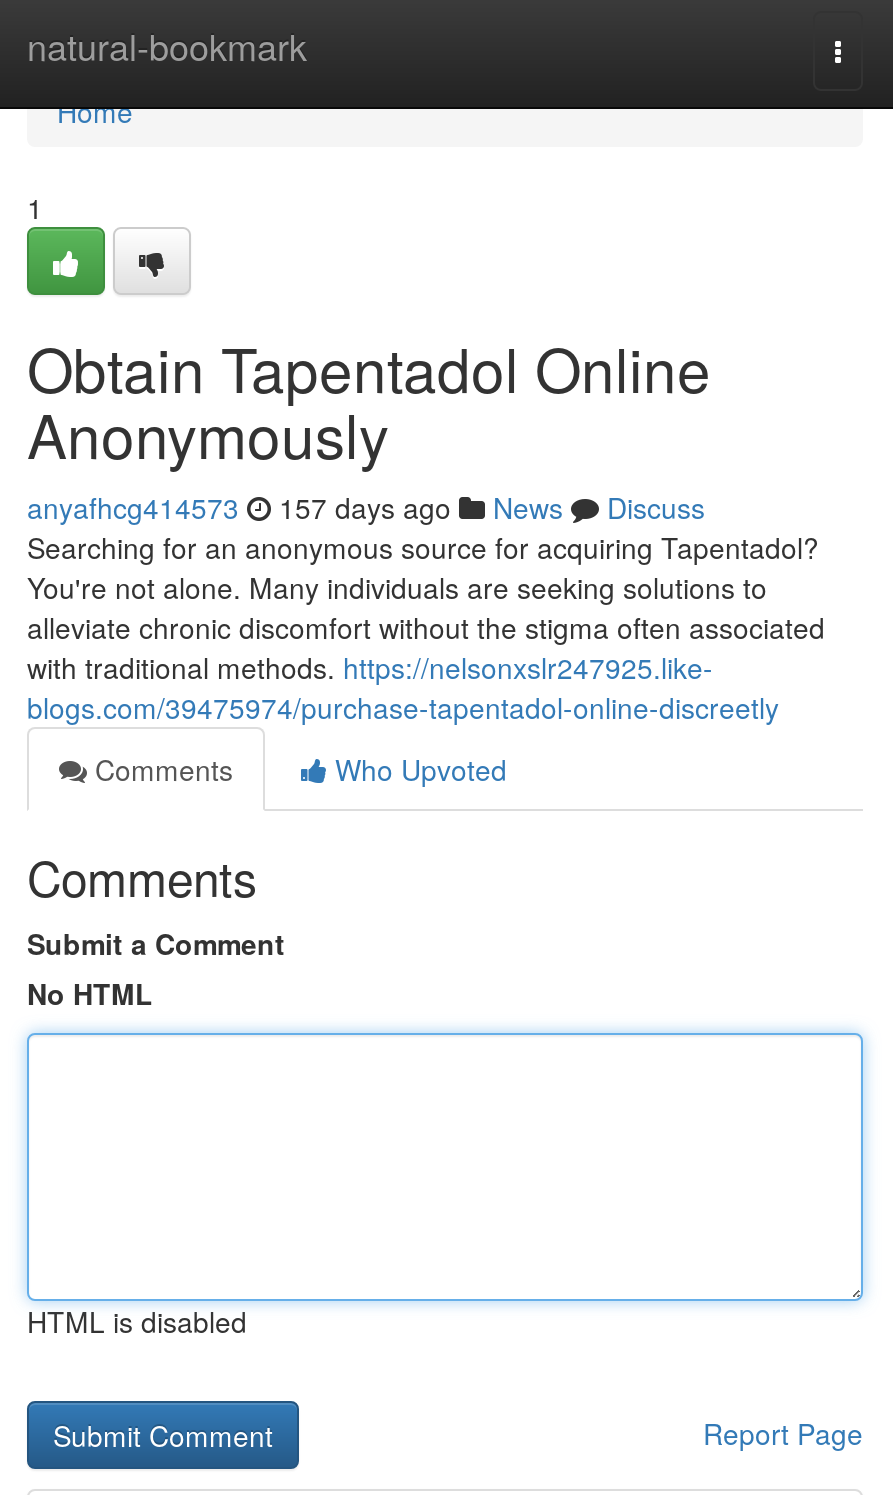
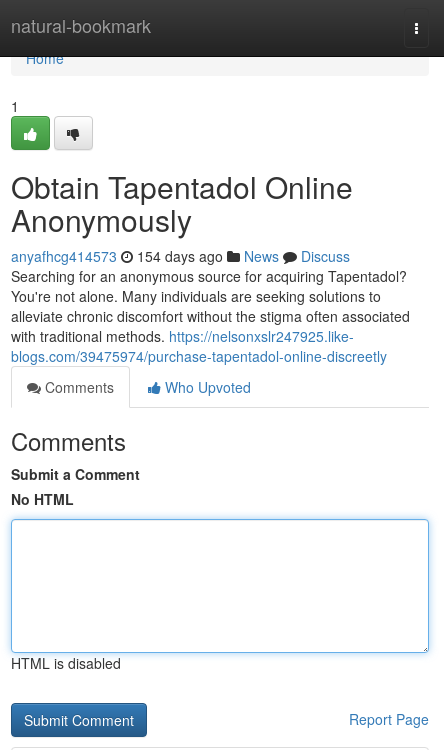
- anyafhcg414573 157 days ago News Discuss
+ anyafhcg414573 154 days ago News Discuss
